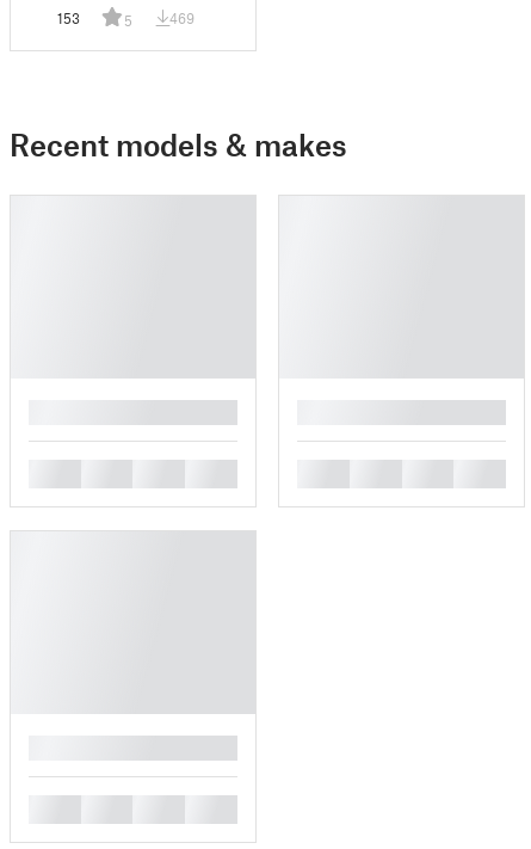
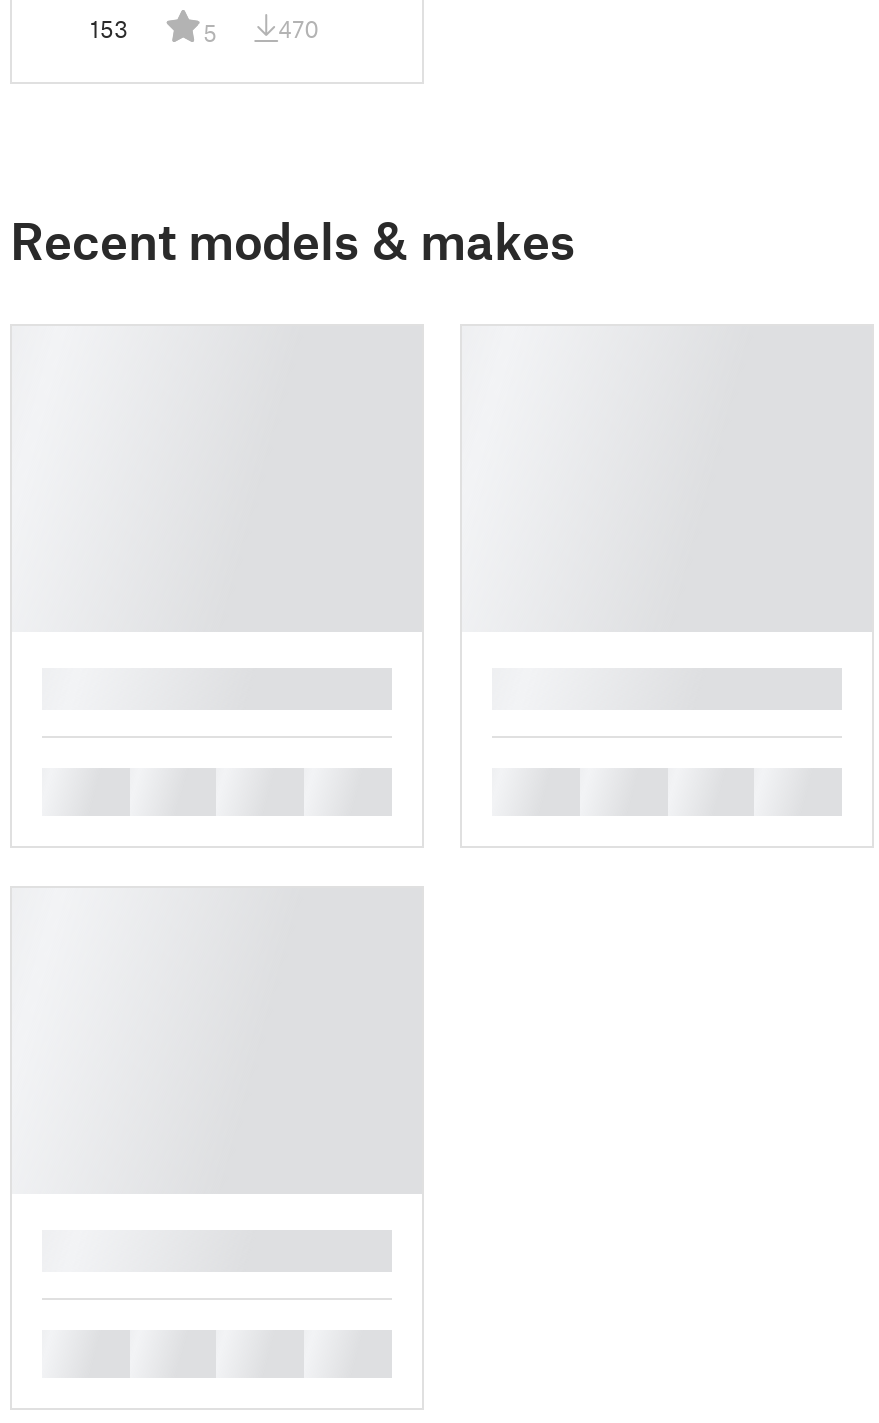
- 469
+ 470
